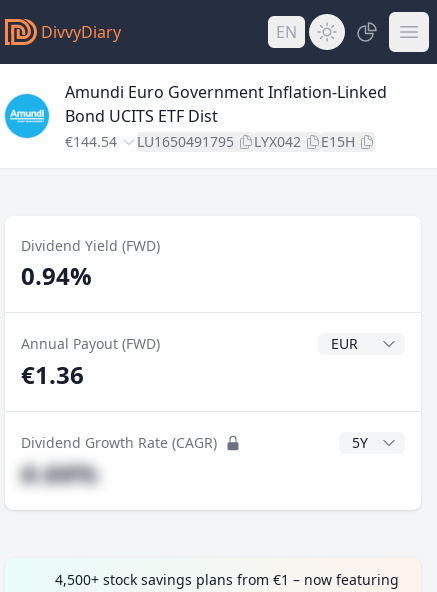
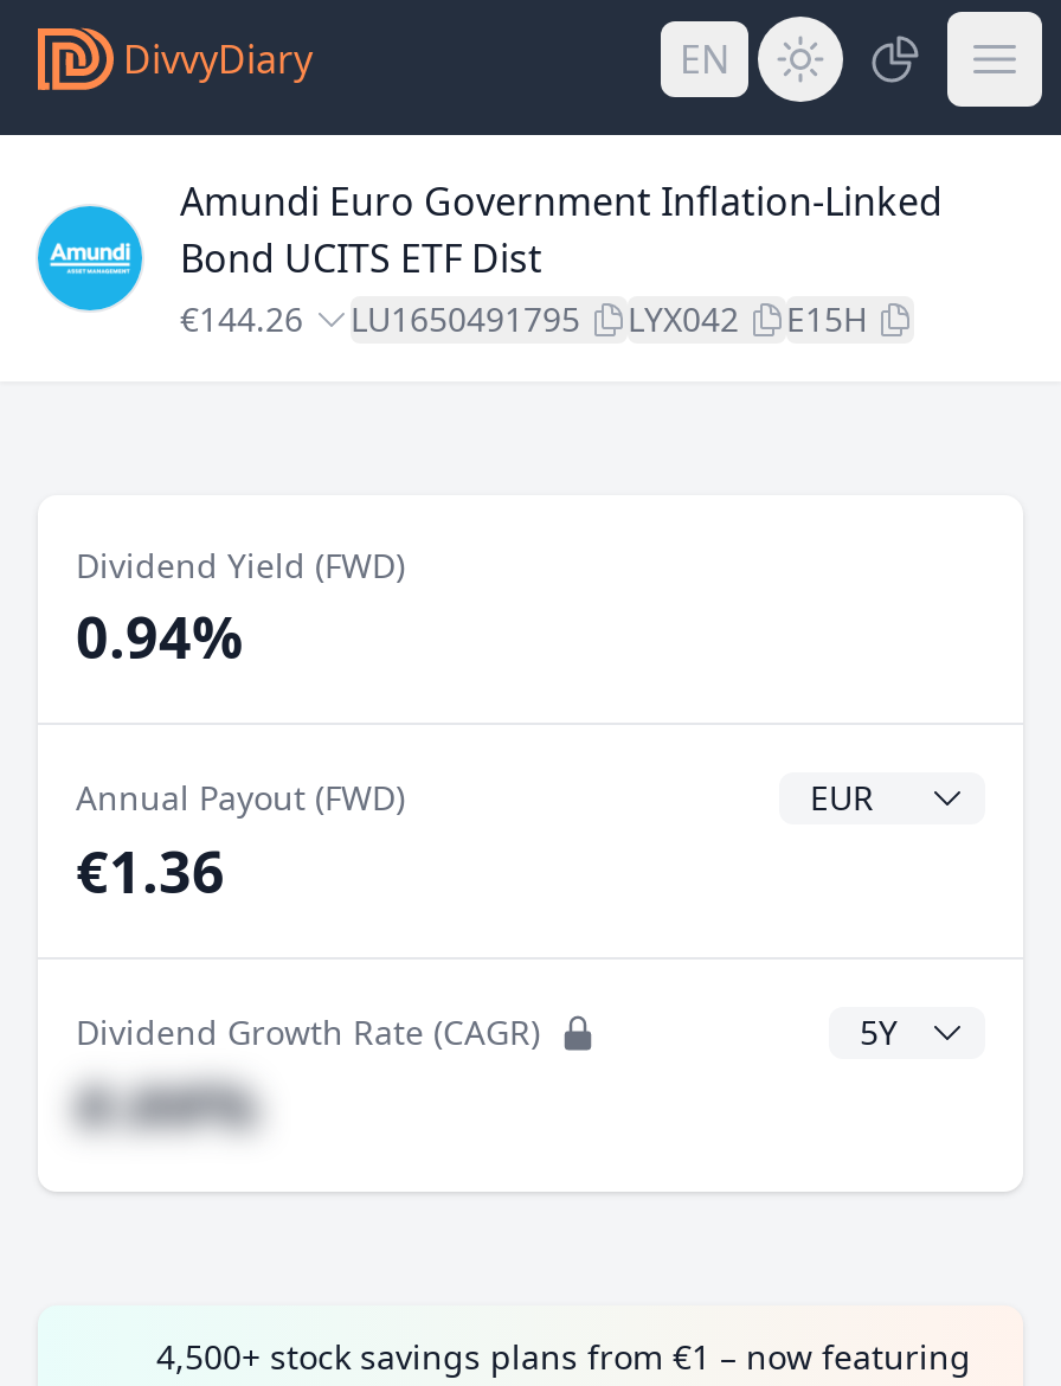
- €144.54 LU1650491795 LYX042 E15H
+ €144.26 LU1650491795 LYX042 E15H
